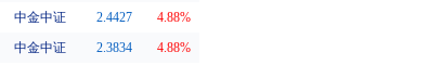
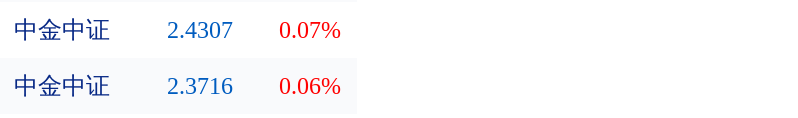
- 2.4427
+ 2.4307

- 4.88%
+ 0.07%

- 2.3834
+ 2.3716

- 4.88%
+ 0.06%
